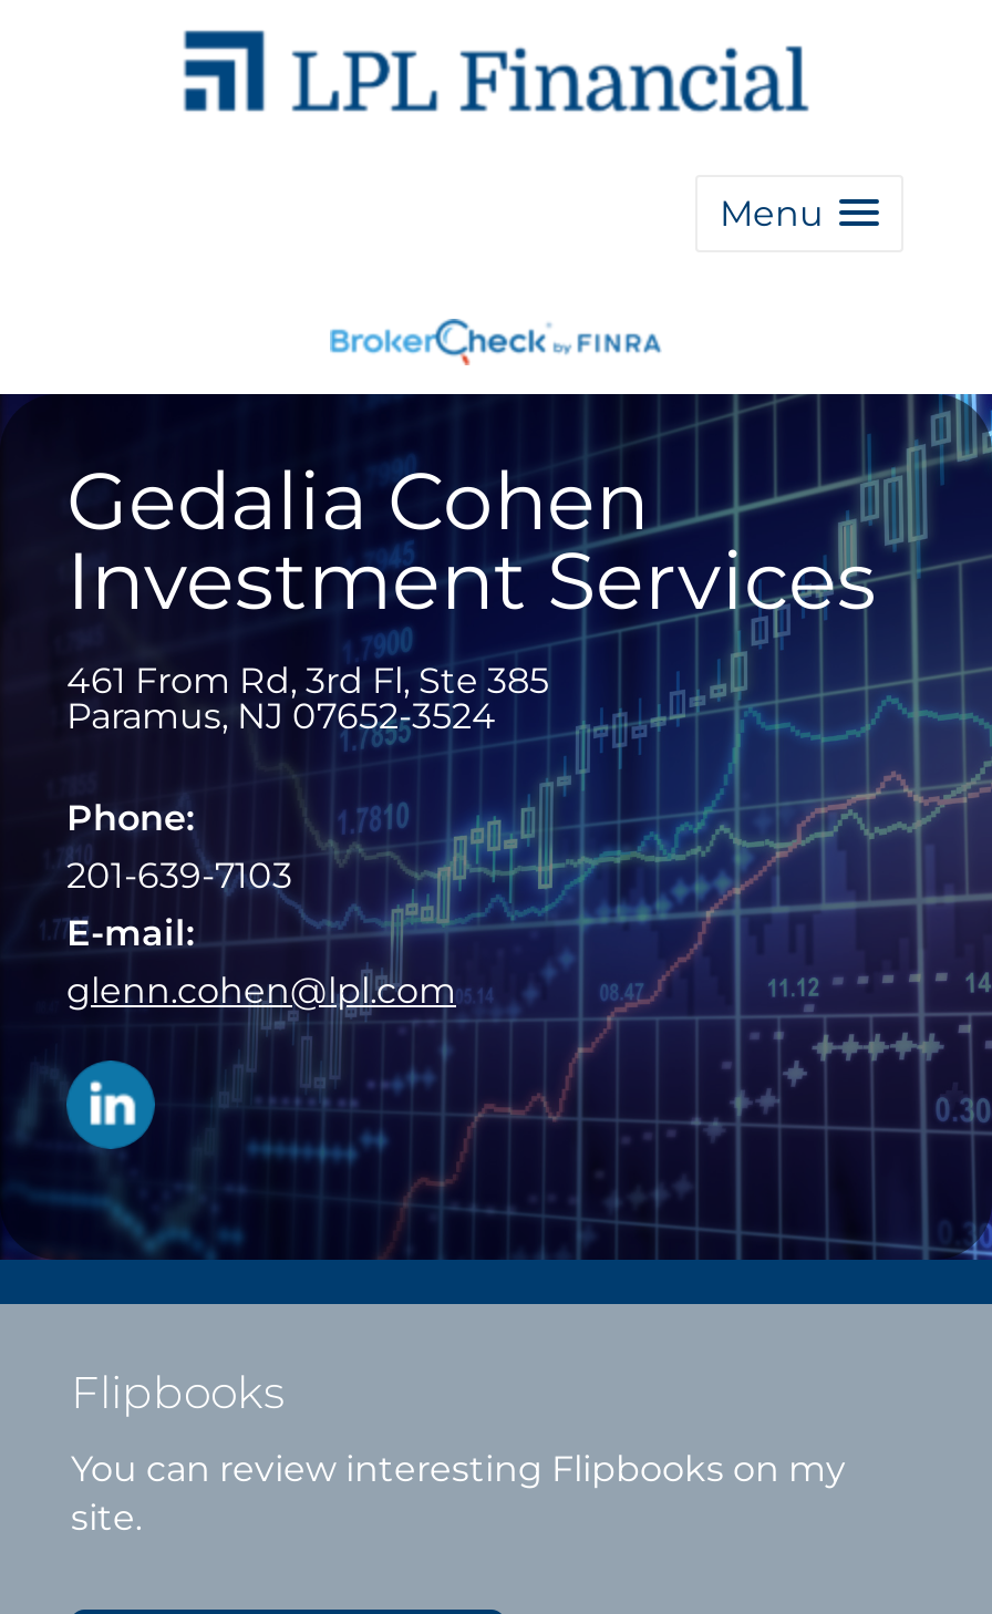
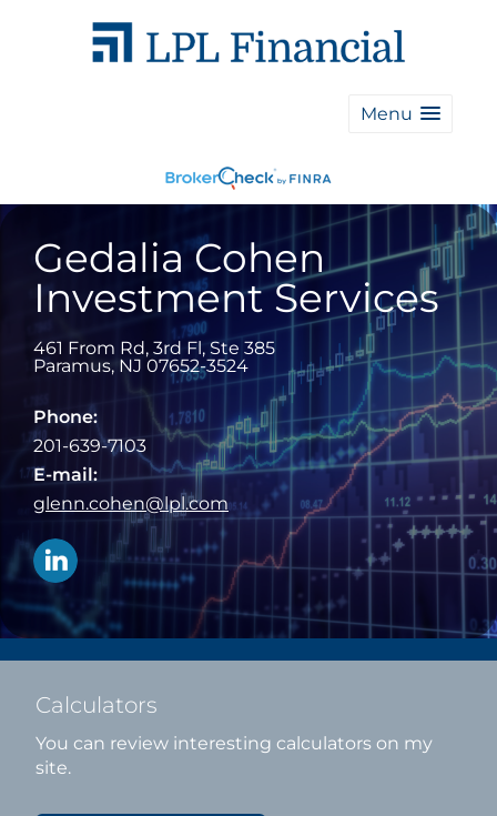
- Flipbooks
+ Calculators

- You can review interesting Flipbooks on my
+ You can review interesting calculators on my
